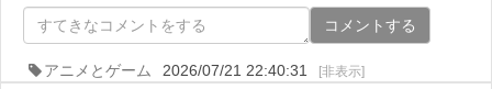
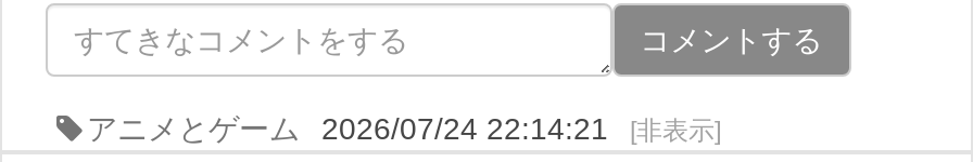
- アニメとゲーム 2026/07/21 22:40:31 [非表示]
+ アニメとゲーム 2026/07/24 22:14:21 [非表示]
